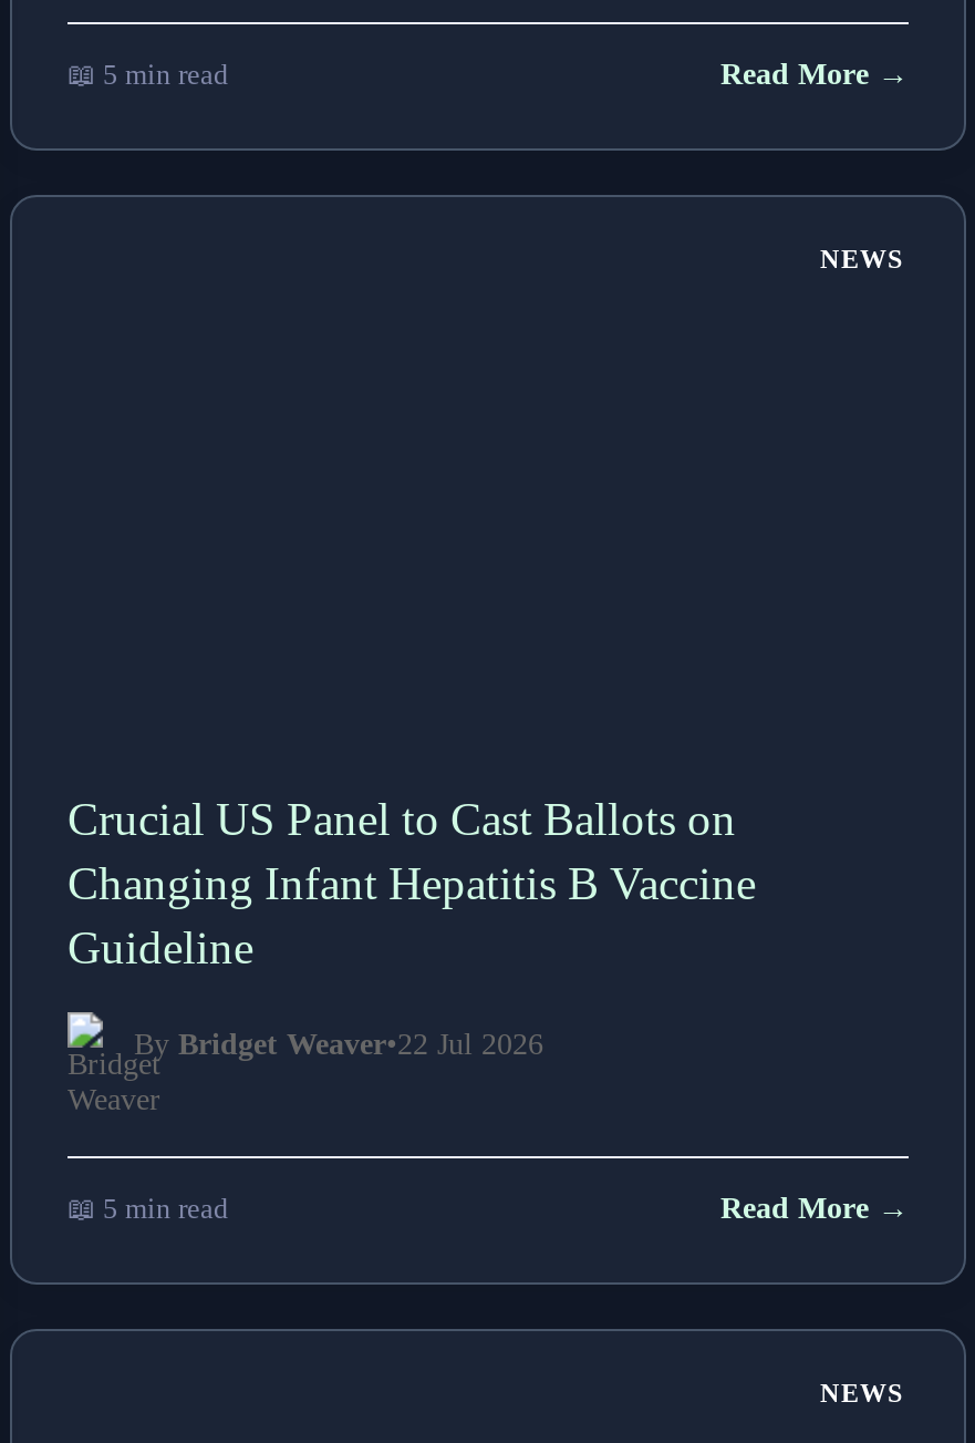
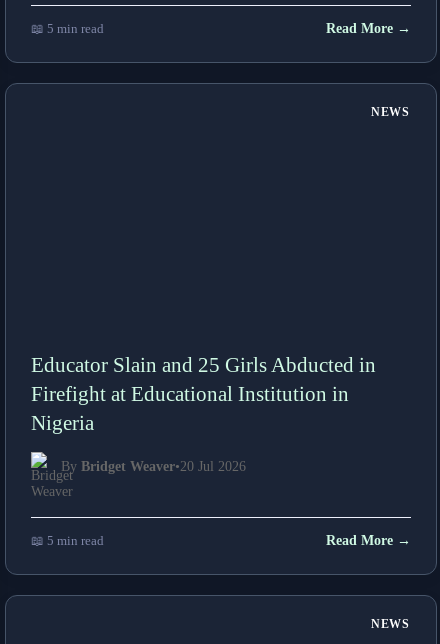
- Crucial US Panel to Cast Ballots on
- Changing Infant Hepatitis B Vaccine
- Guideline
+ Educator Slain and 25 Girls Abducted in
+ Firefight at Educational Institution in
+ Nigeria

- By Bridget Weaver•22 Jul 2026
+ By Bridget Weaver•20 Jul 2026
